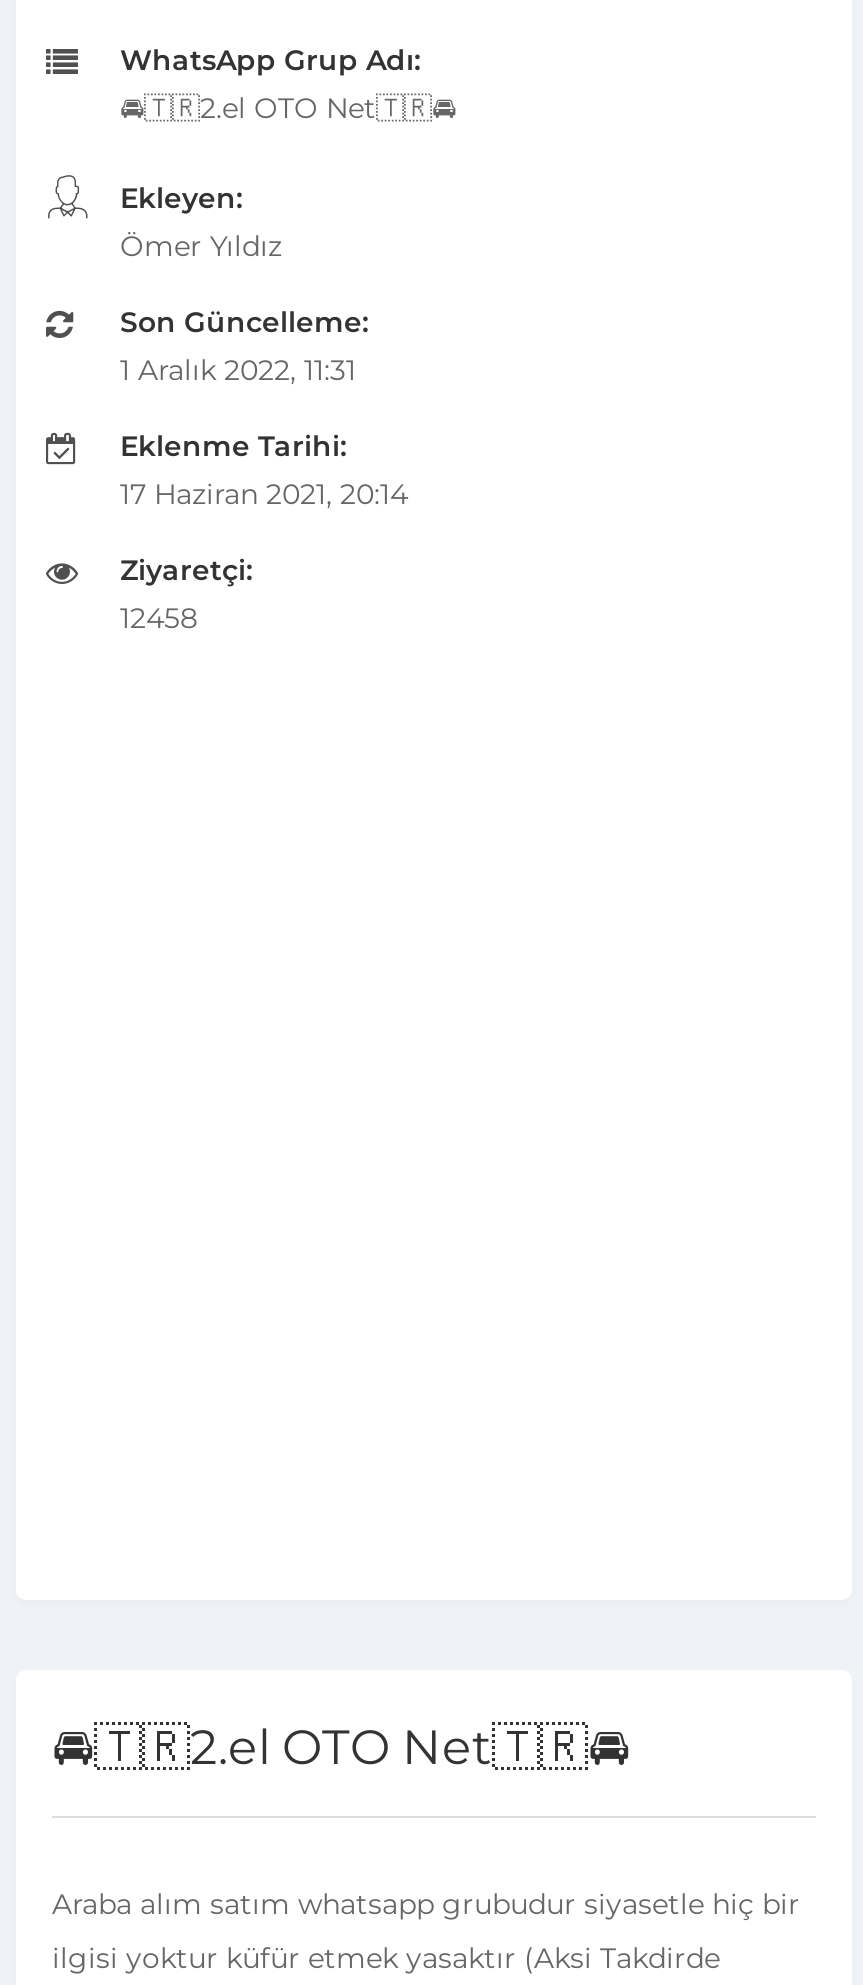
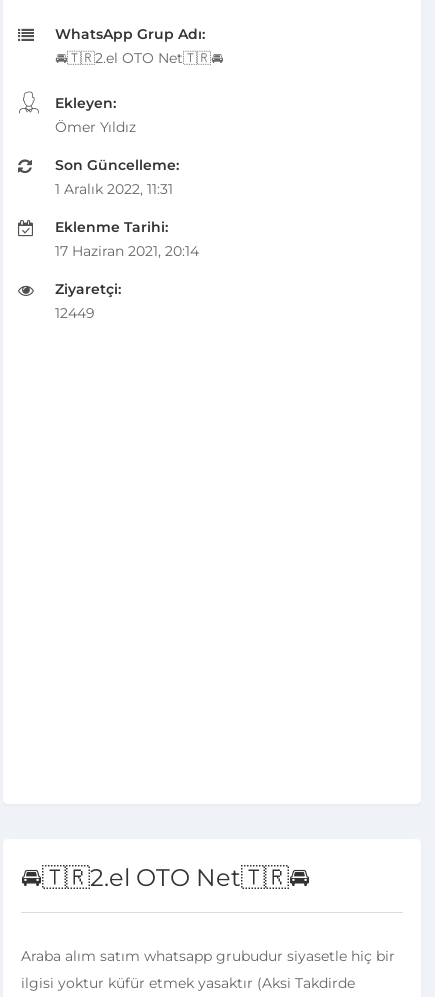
- 12458
+ 12449
